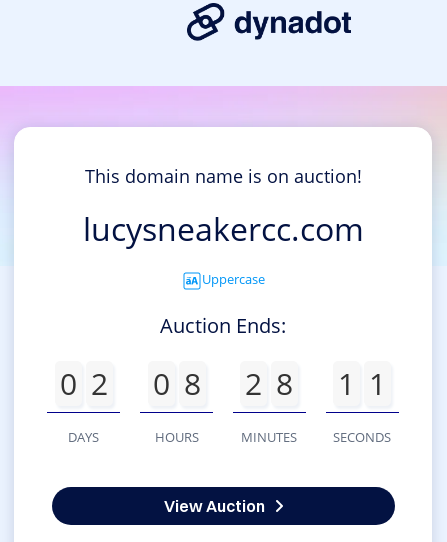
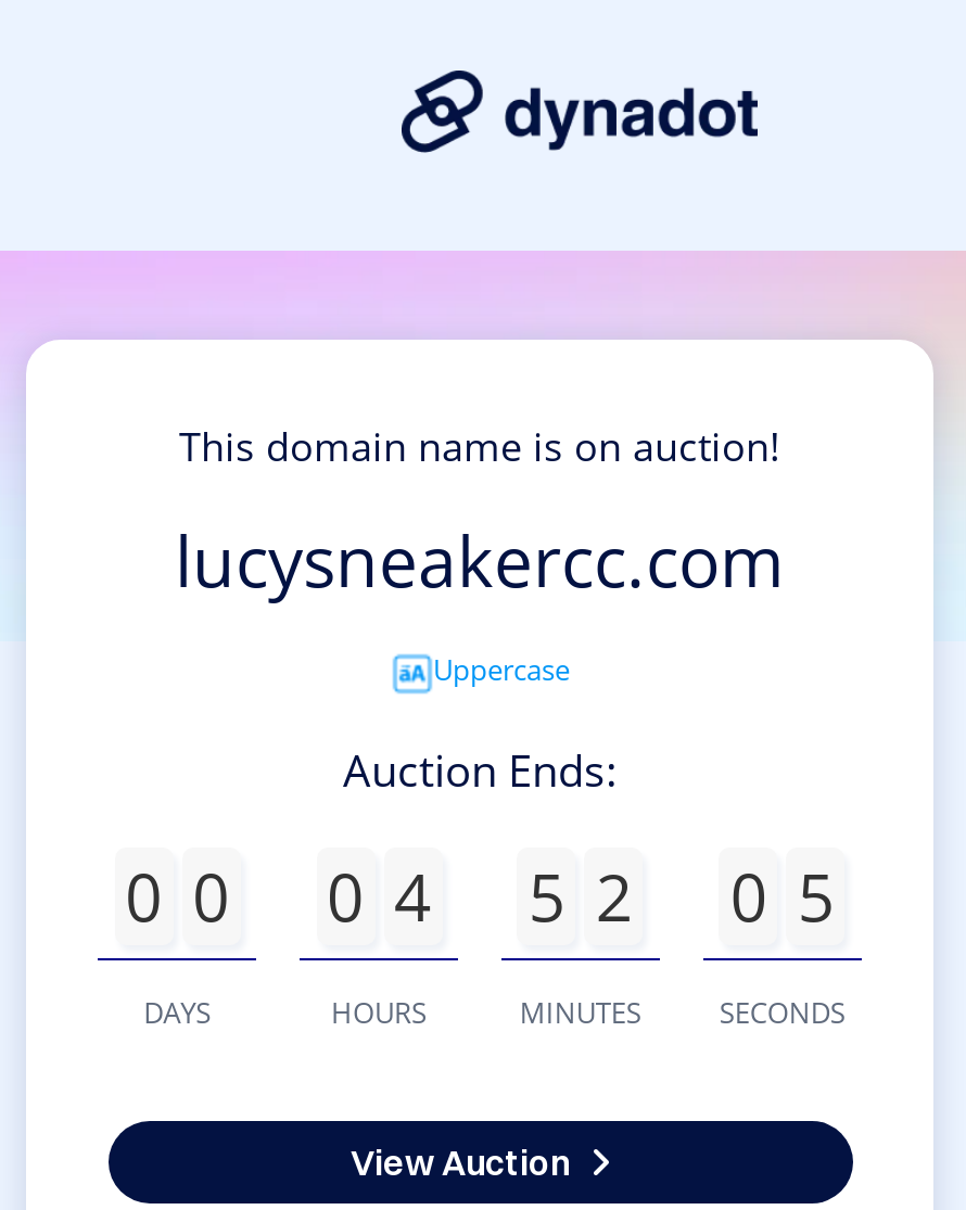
- 0 2
+ 0 0

- 0 8
+ 0 4

- 2 8
+ 5 2

- 1 1
+ 0 5
